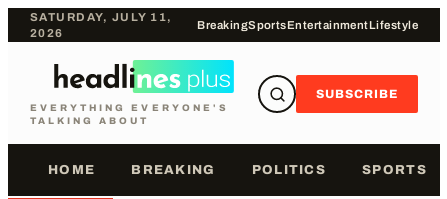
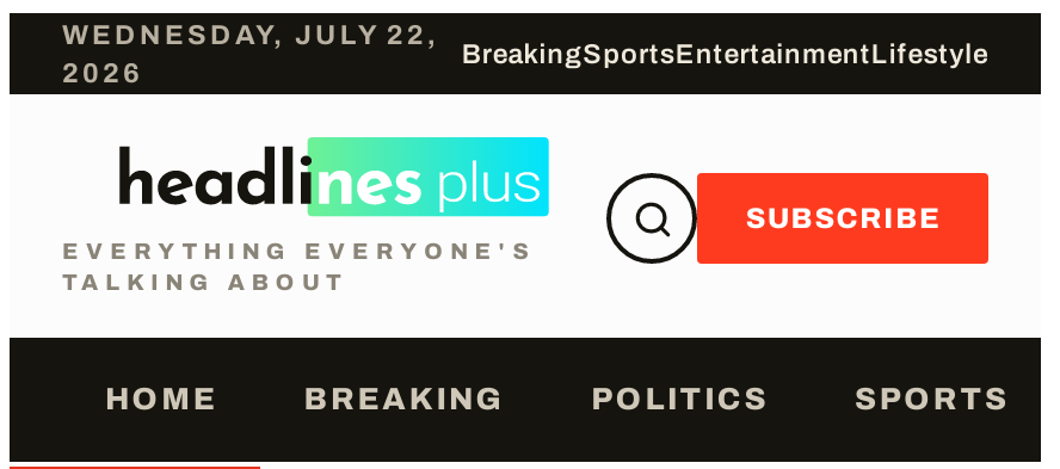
- SATURDAY, JULY 11,
+ WEDNESDAY, JULY 22,
